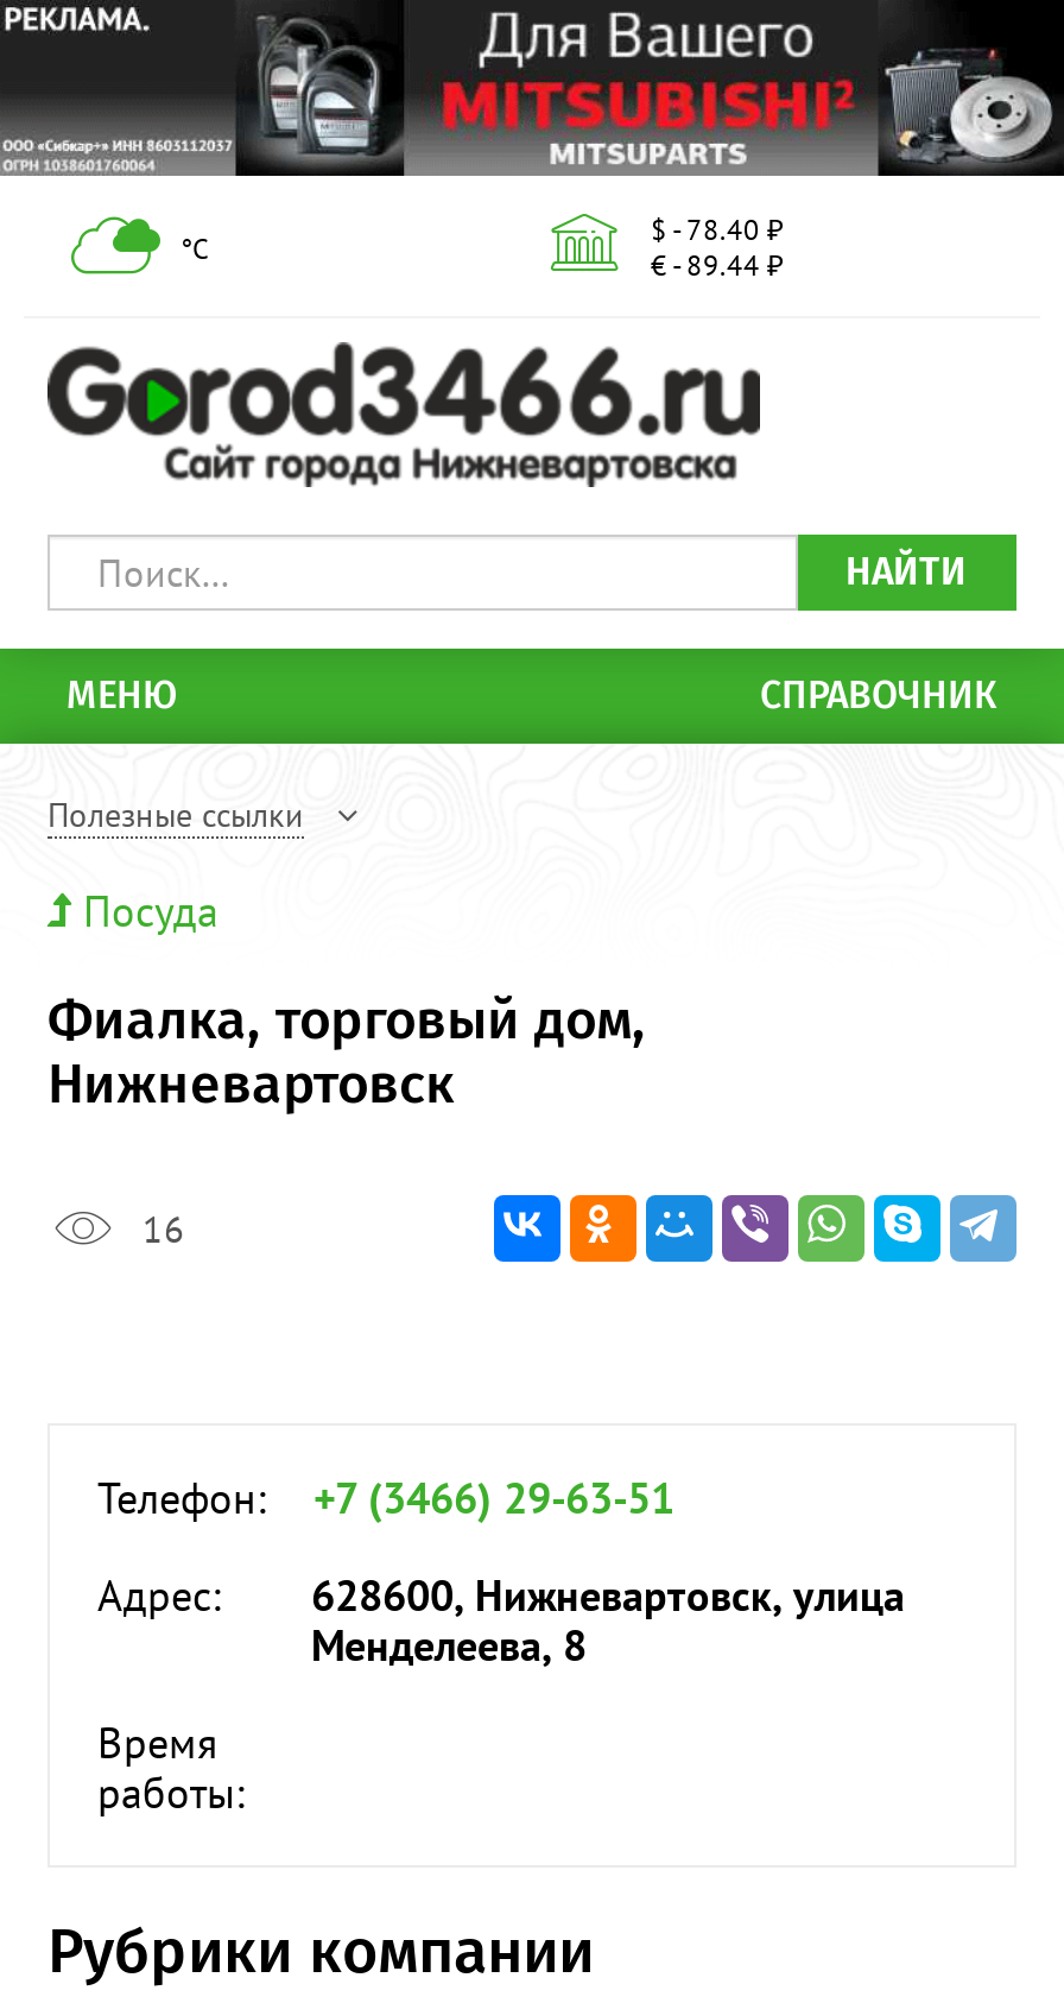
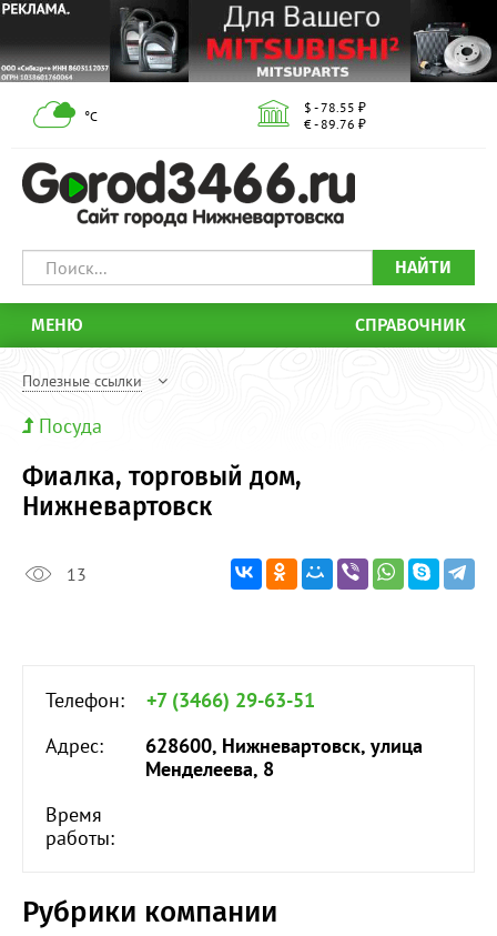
- $ - 78.40 ₽
+ $ - 78.55 ₽

- € - 89.44 ₽
+ € - 89.76 ₽

- 16
+ 13
